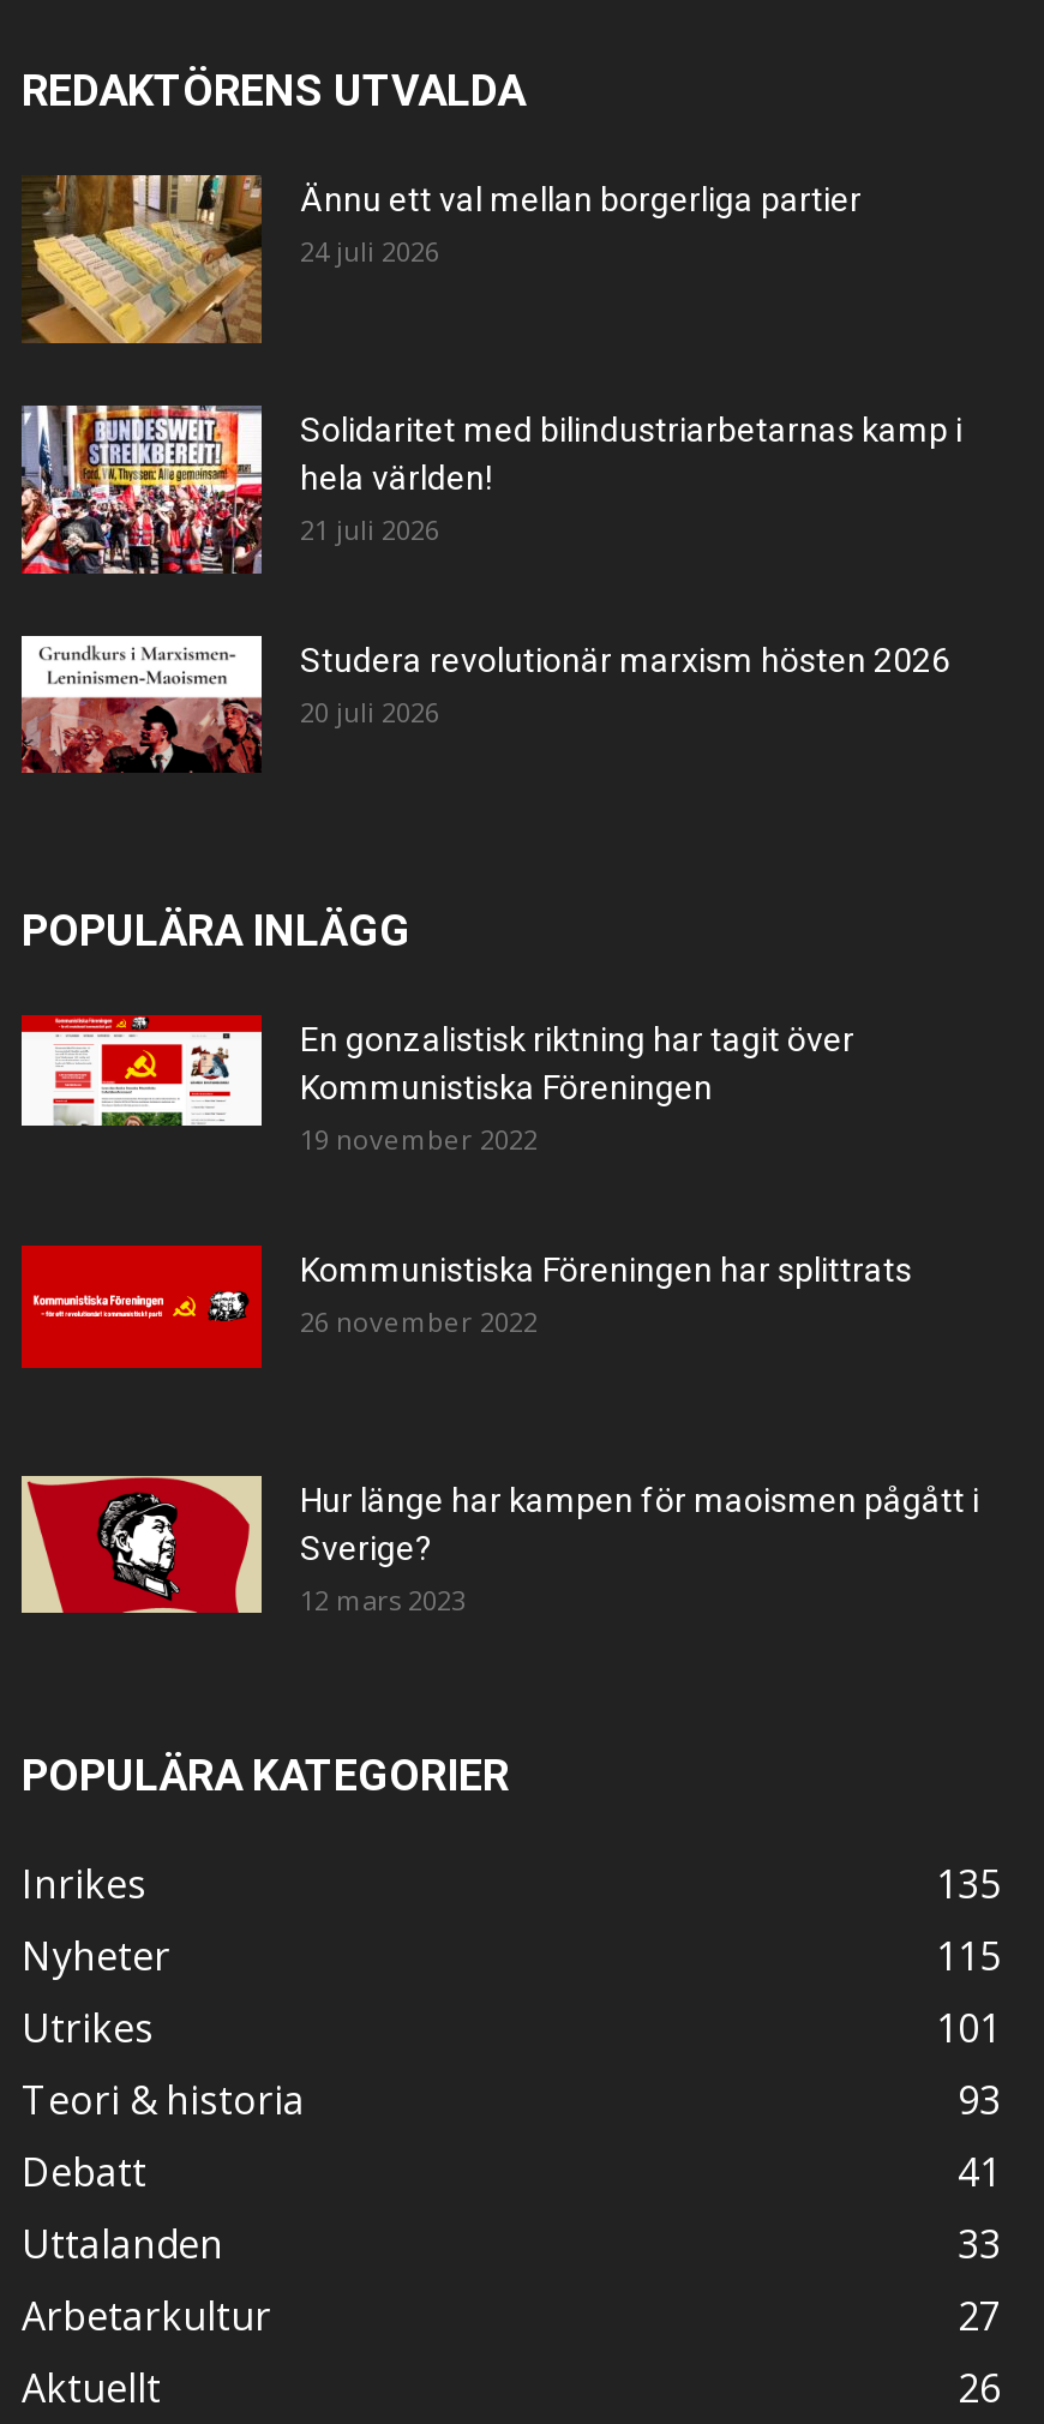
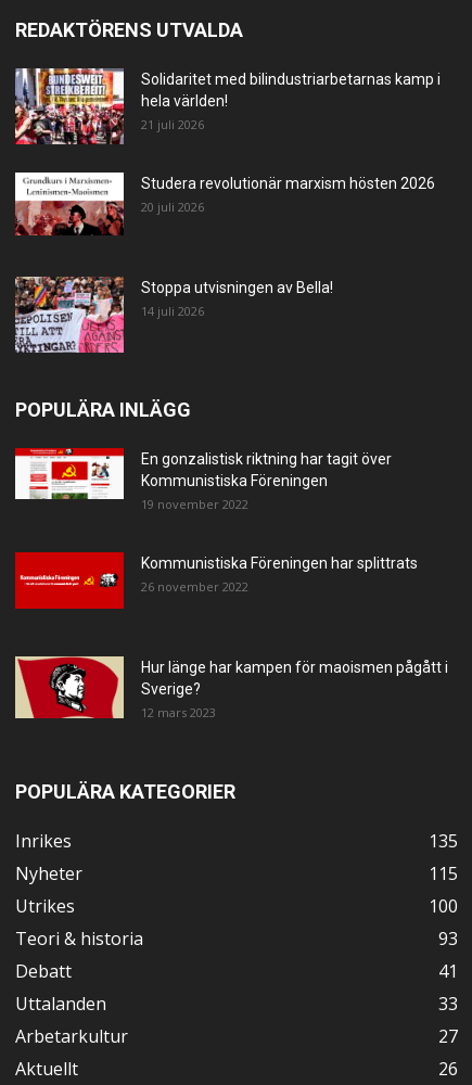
- [image]
- Ännu ett val mellan borgerliga partier
- 24 juli 2026

moved up: [image] | Solidaritet med bilindustriarbetarnas kamp i | hela världen! | 21 juli 2026 | Studera revolutionär marxism hösten 2026 | 20 juli 2026

+ [image]
+ Stoppa utvisningen av Bella!
+ 14 juli 2026

- 101
+ 100
